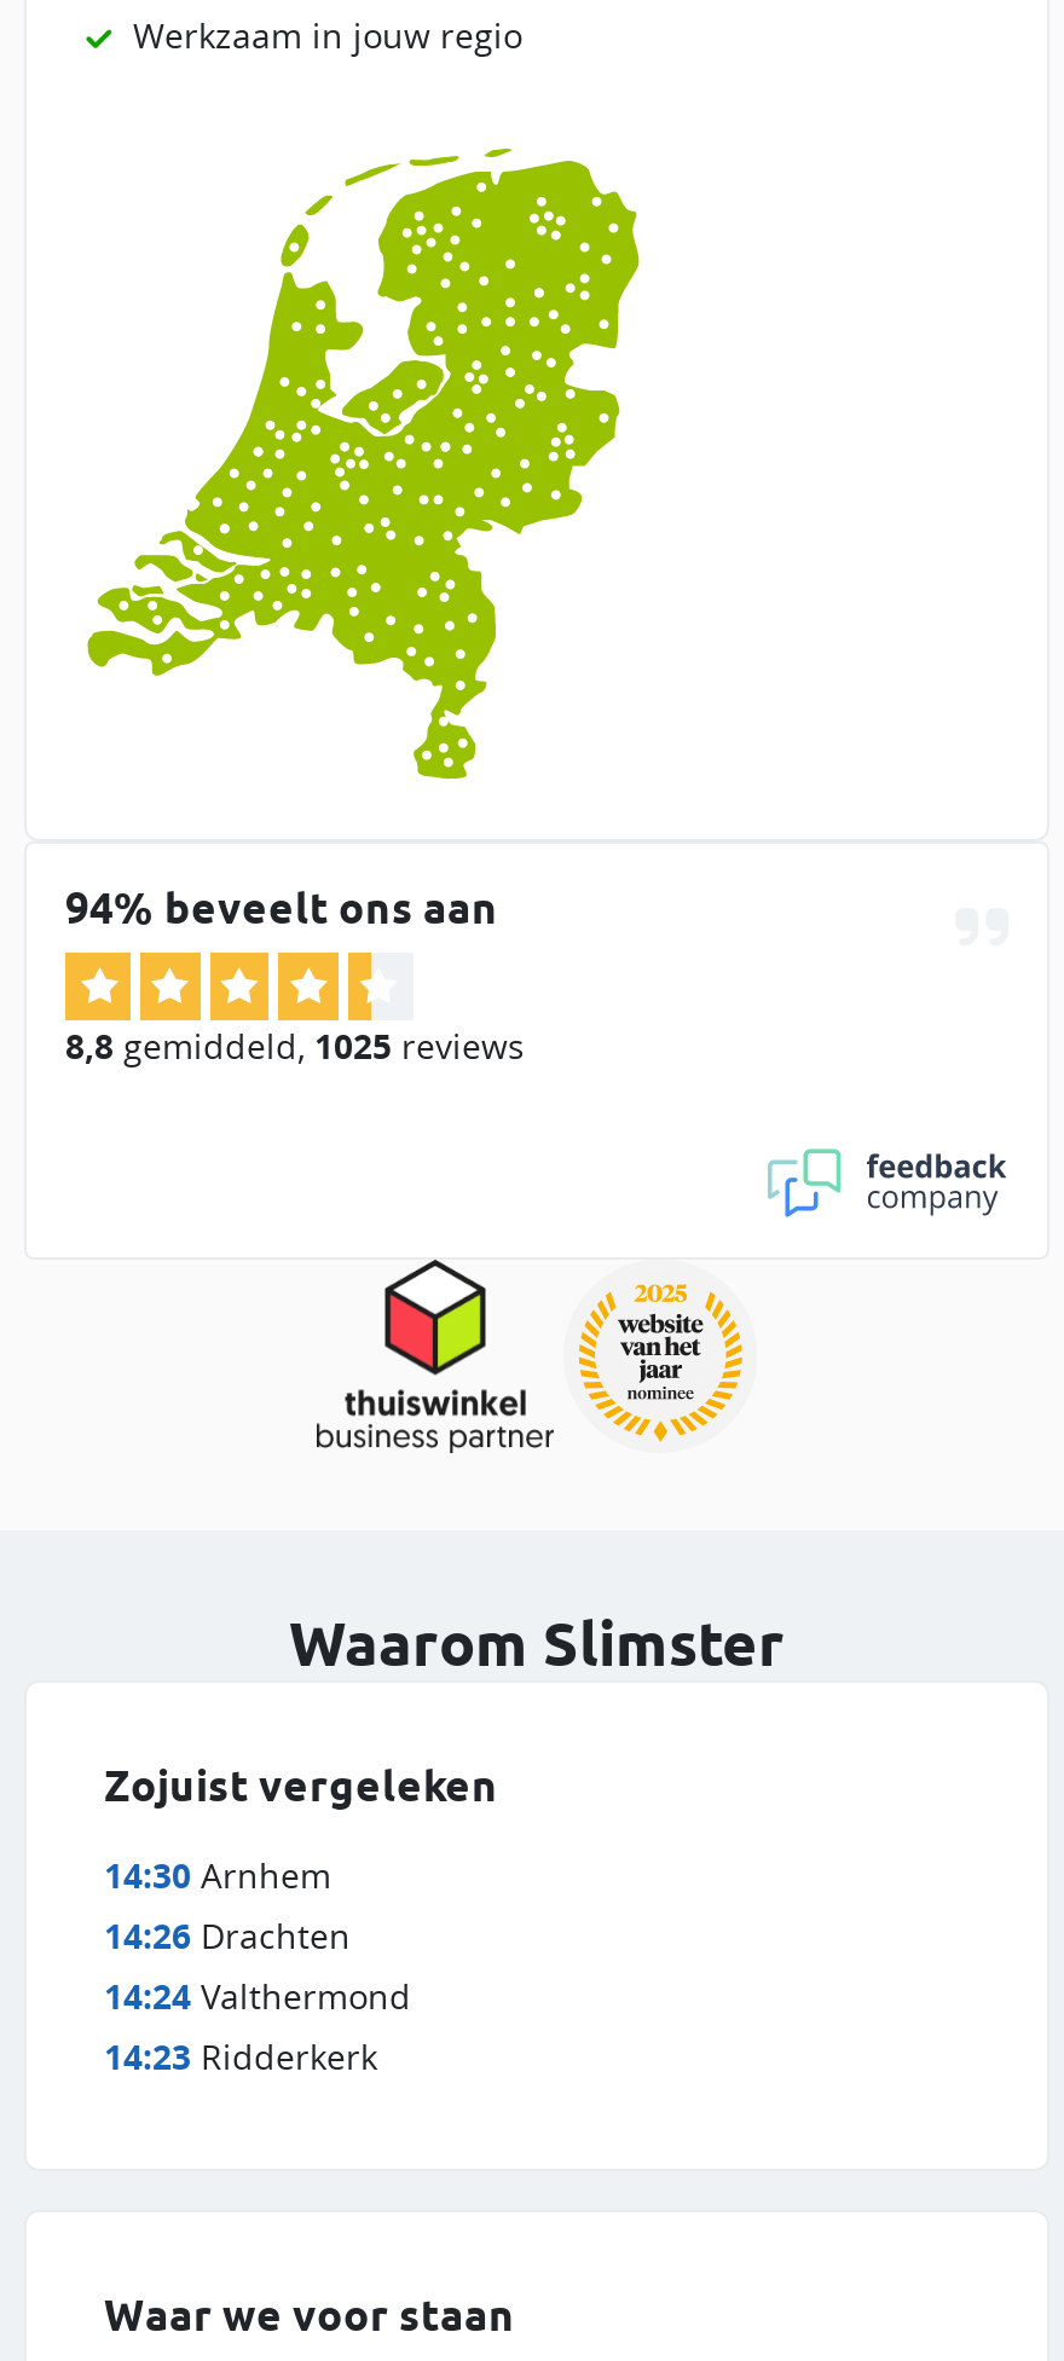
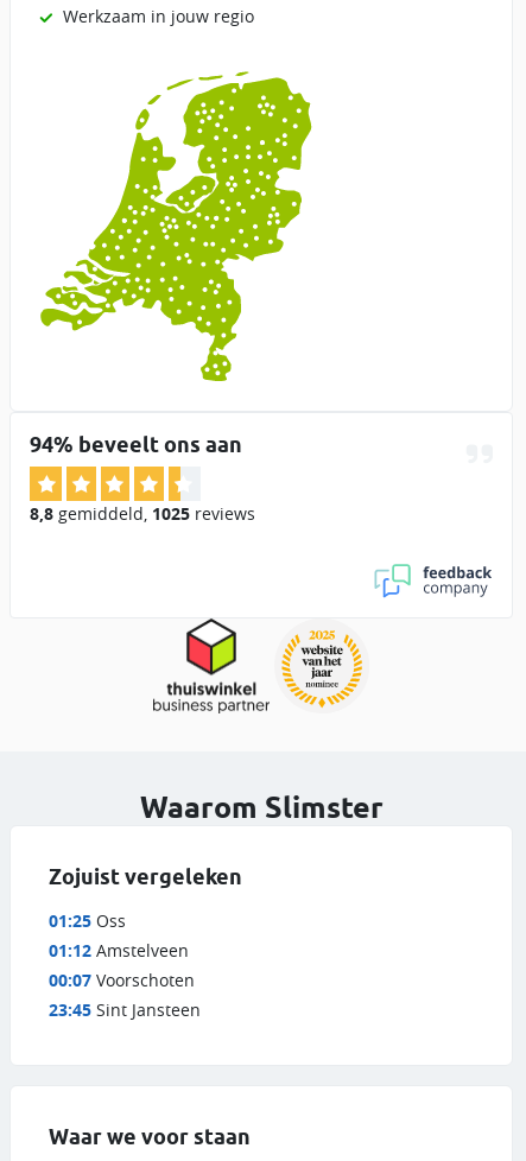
- 14:30 Arnhem
- 14:26 Drachten
- 14:24 Valthermond
- 14:23 Ridderkerk
+ 01:25 Oss
+ 01:12 Amstelveen
+ 00:07 Voorschoten
+ 23:45 Sint Jansteen
